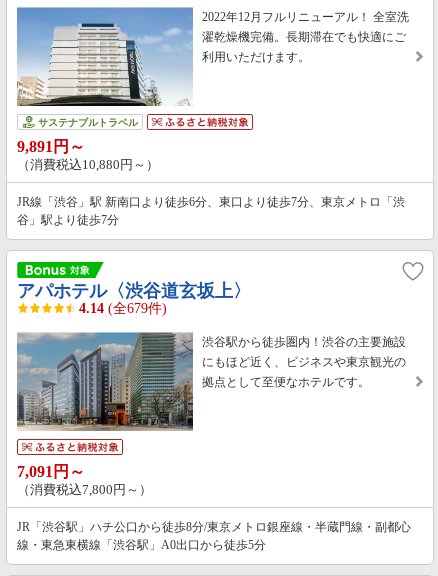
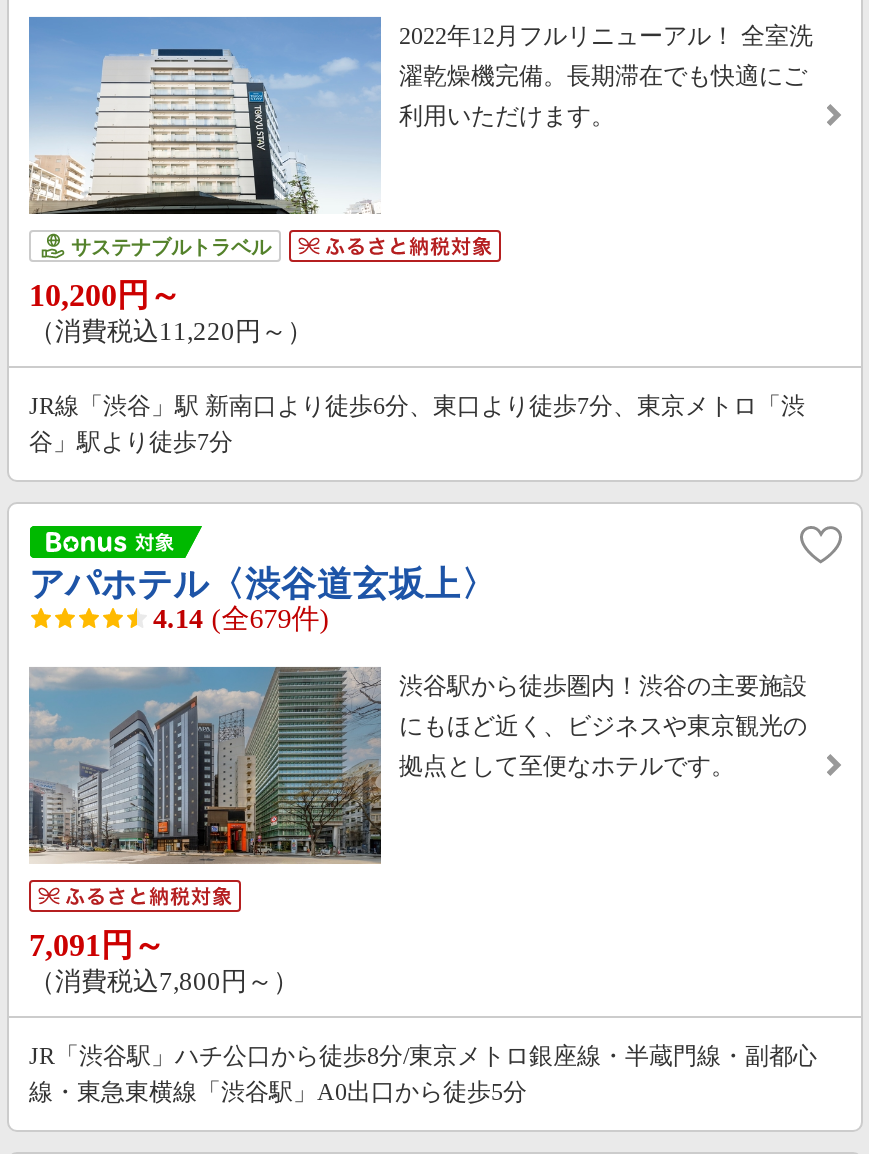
- 9,891円～
+ 10,200円～

- （消費税込10,880円～）
+ （消費税込11,220円～）
